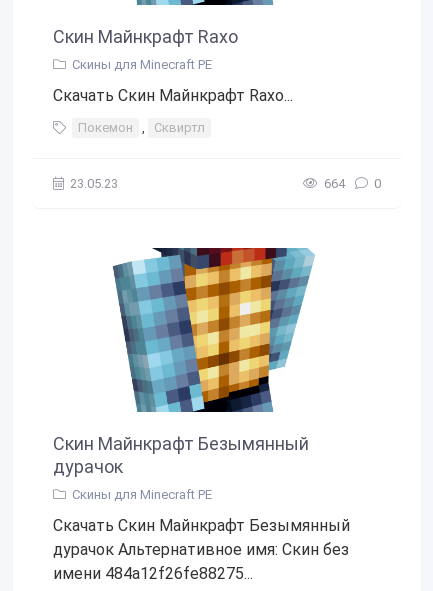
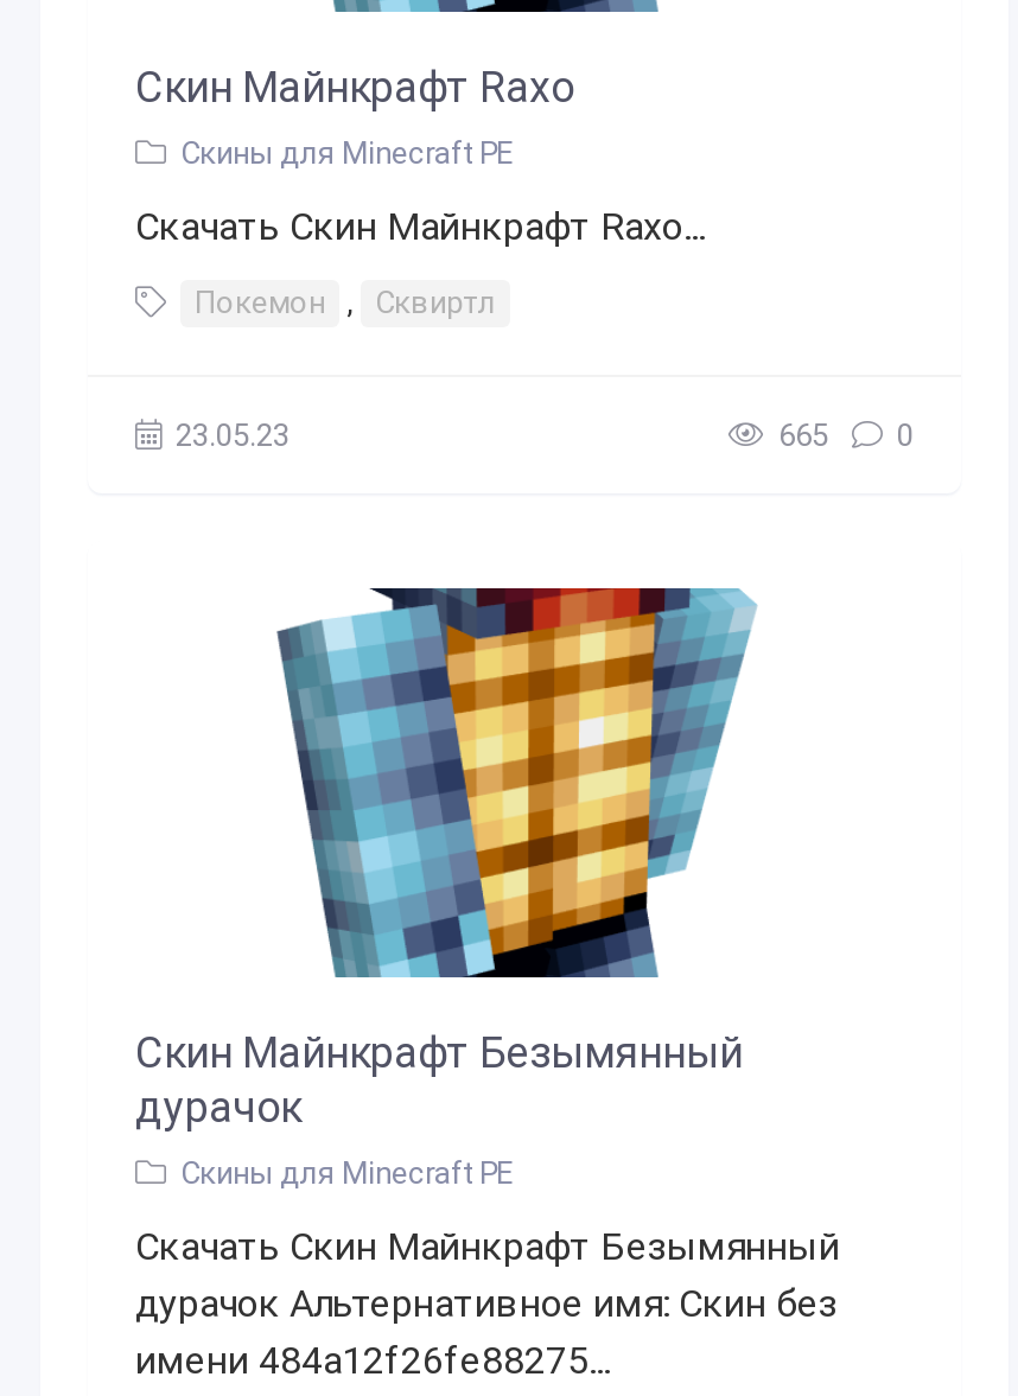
- 664 0
+ 665 0
